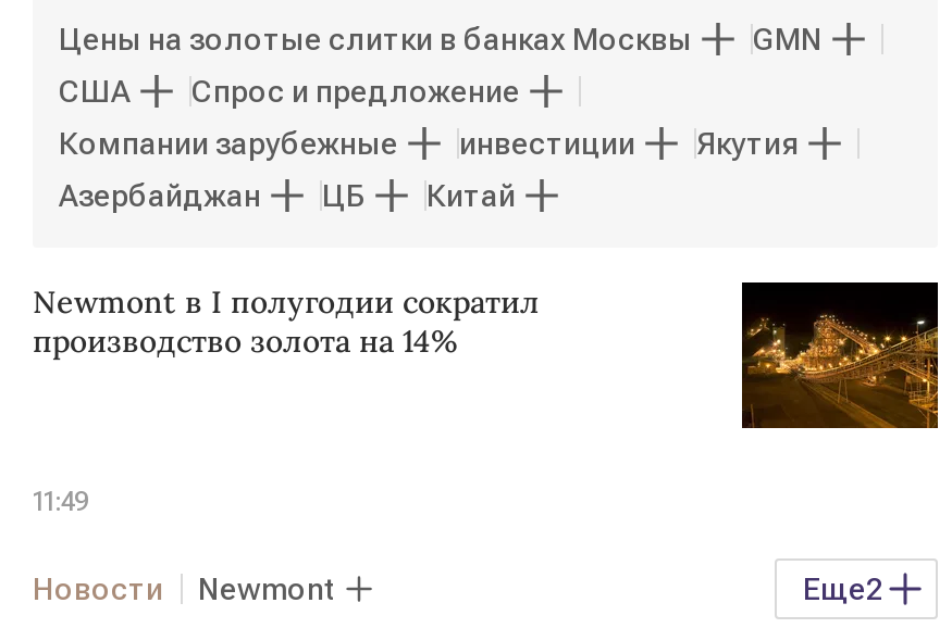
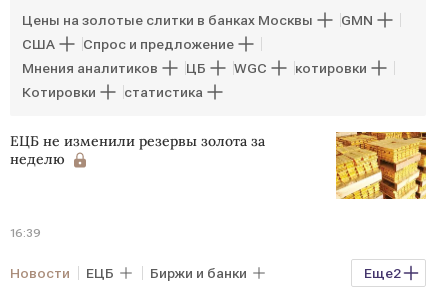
- Компании зарубежные
- инвестиции
- Якутия
- Азербайджан
+ Мнения аналитиков

- Китай
- Newmont в I полугодии сократил
- производство золота на 14%
+ WGC
+ котировки
+ Котировки
+ статистика
+ ЕЦБ не изменили резервы золота за
+ неделю

moved up: ЦБ

- [image]
+ [image]

- 11:49
+ 16:39

- Newmont
+ ЕЦБ
+ Биржи и банки
